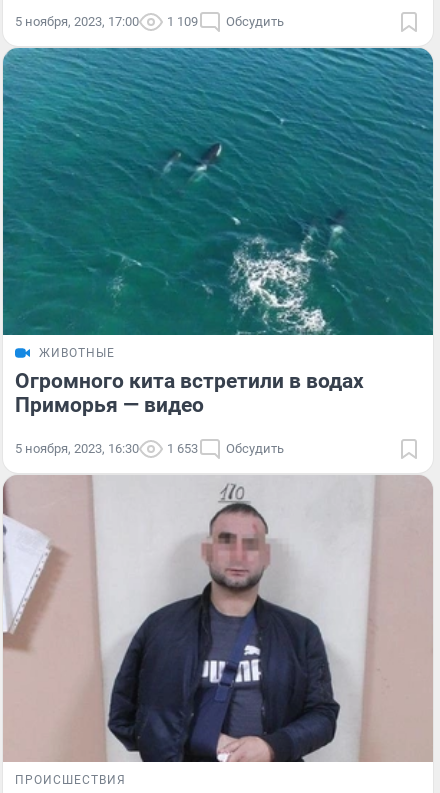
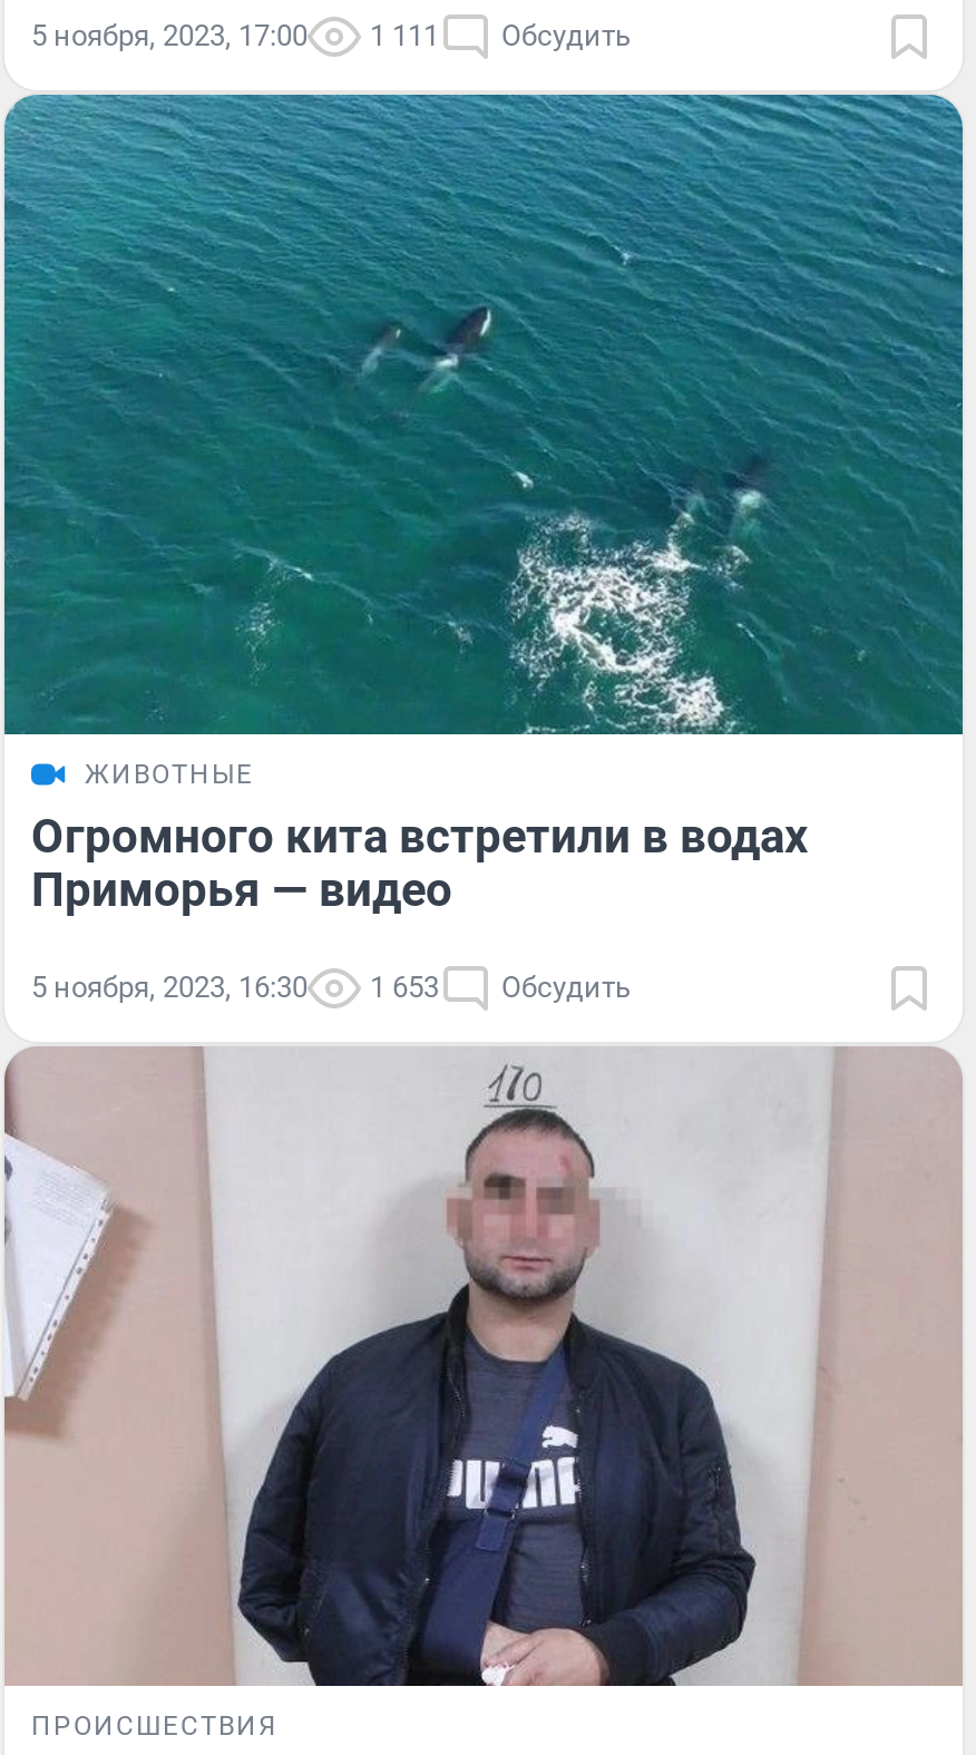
- 5 ноября, 2023, 17:00 1 109 Обсудить
+ 5 ноября, 2023, 17:00 1 111 Обсудить
